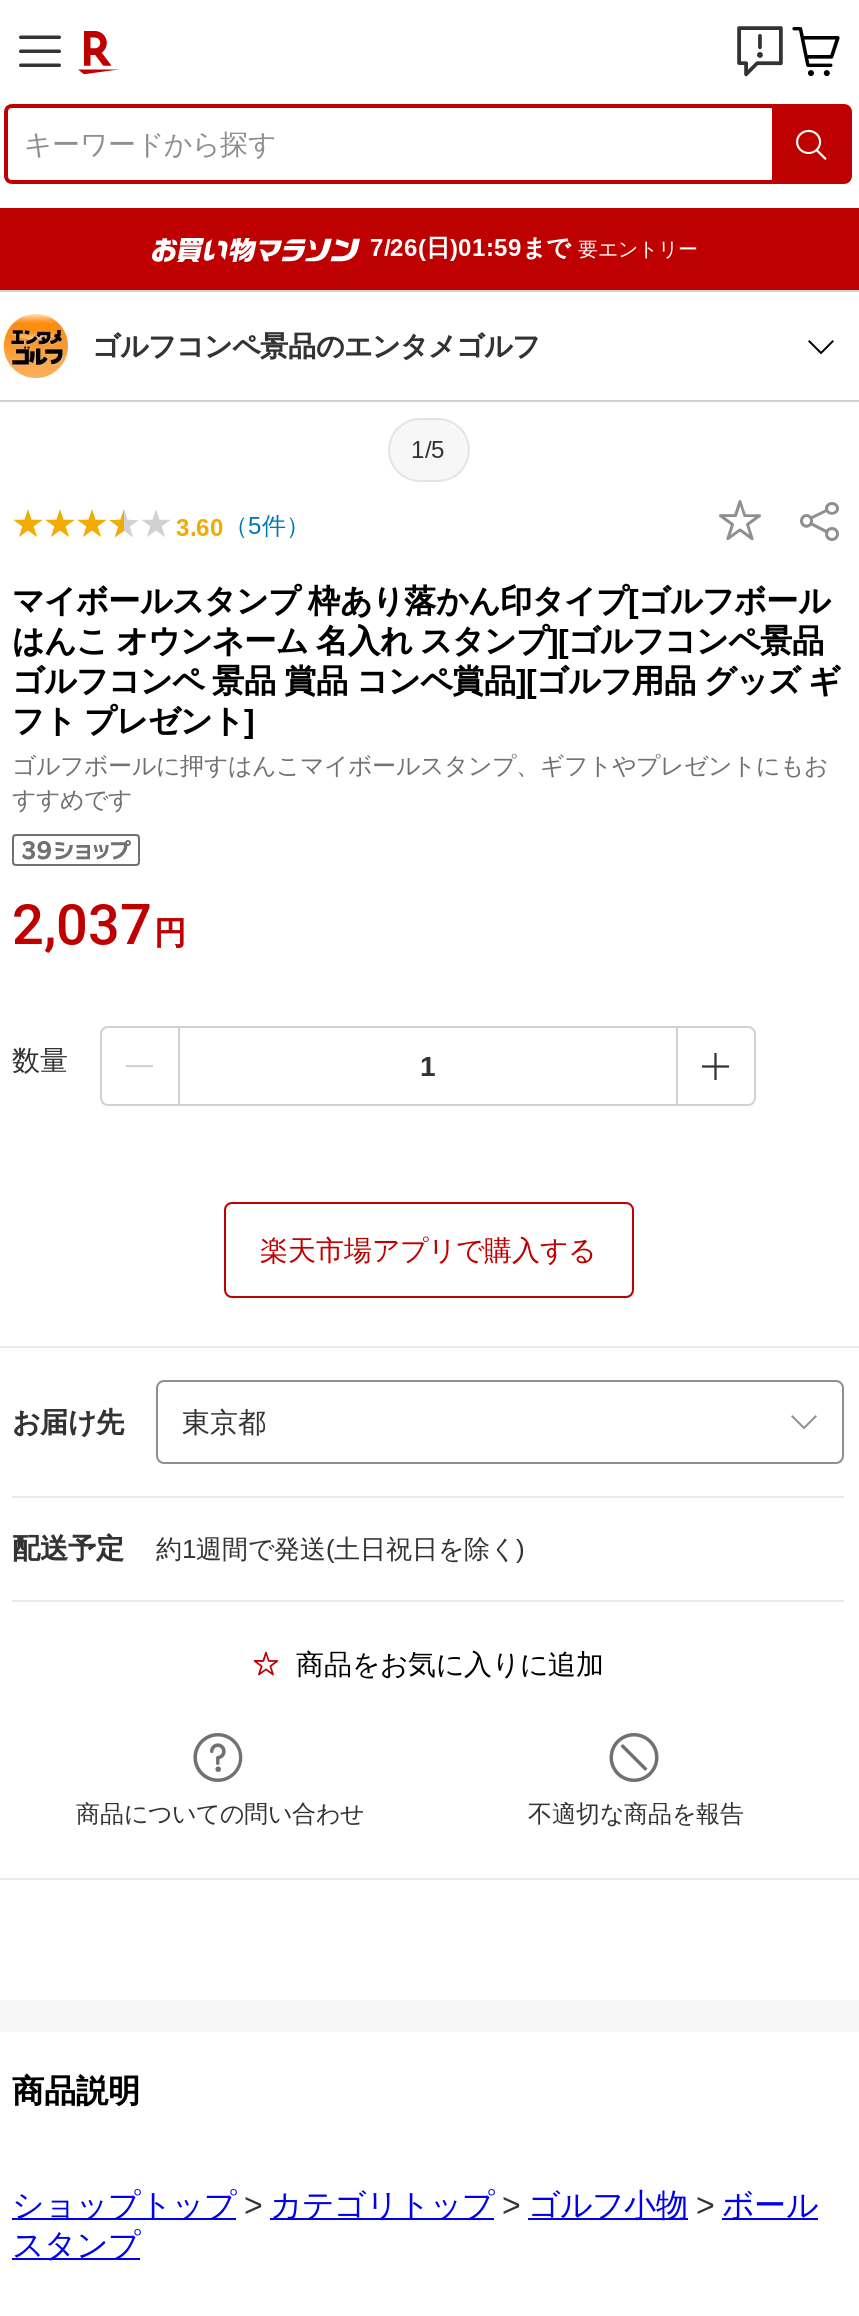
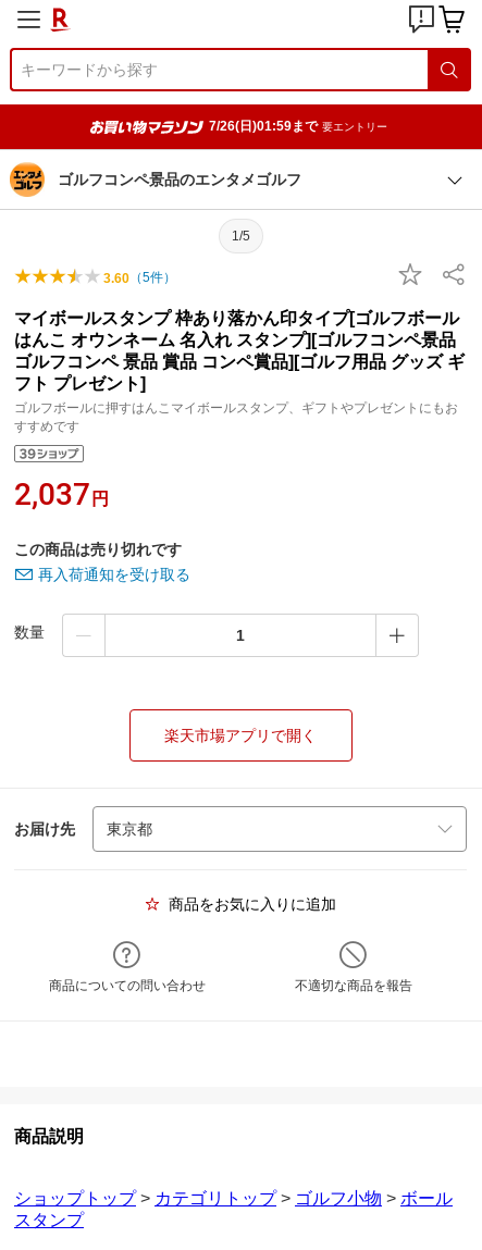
+ この商品は売り切れです
+ 再入荷通知を受け取る

moved down: 数量

- 楽天市場アプリで購入する
+ 楽天市場アプリで開く

moved down: お届け先

- 配送予定
- 約1週間で発送(土日祝日を除く)
